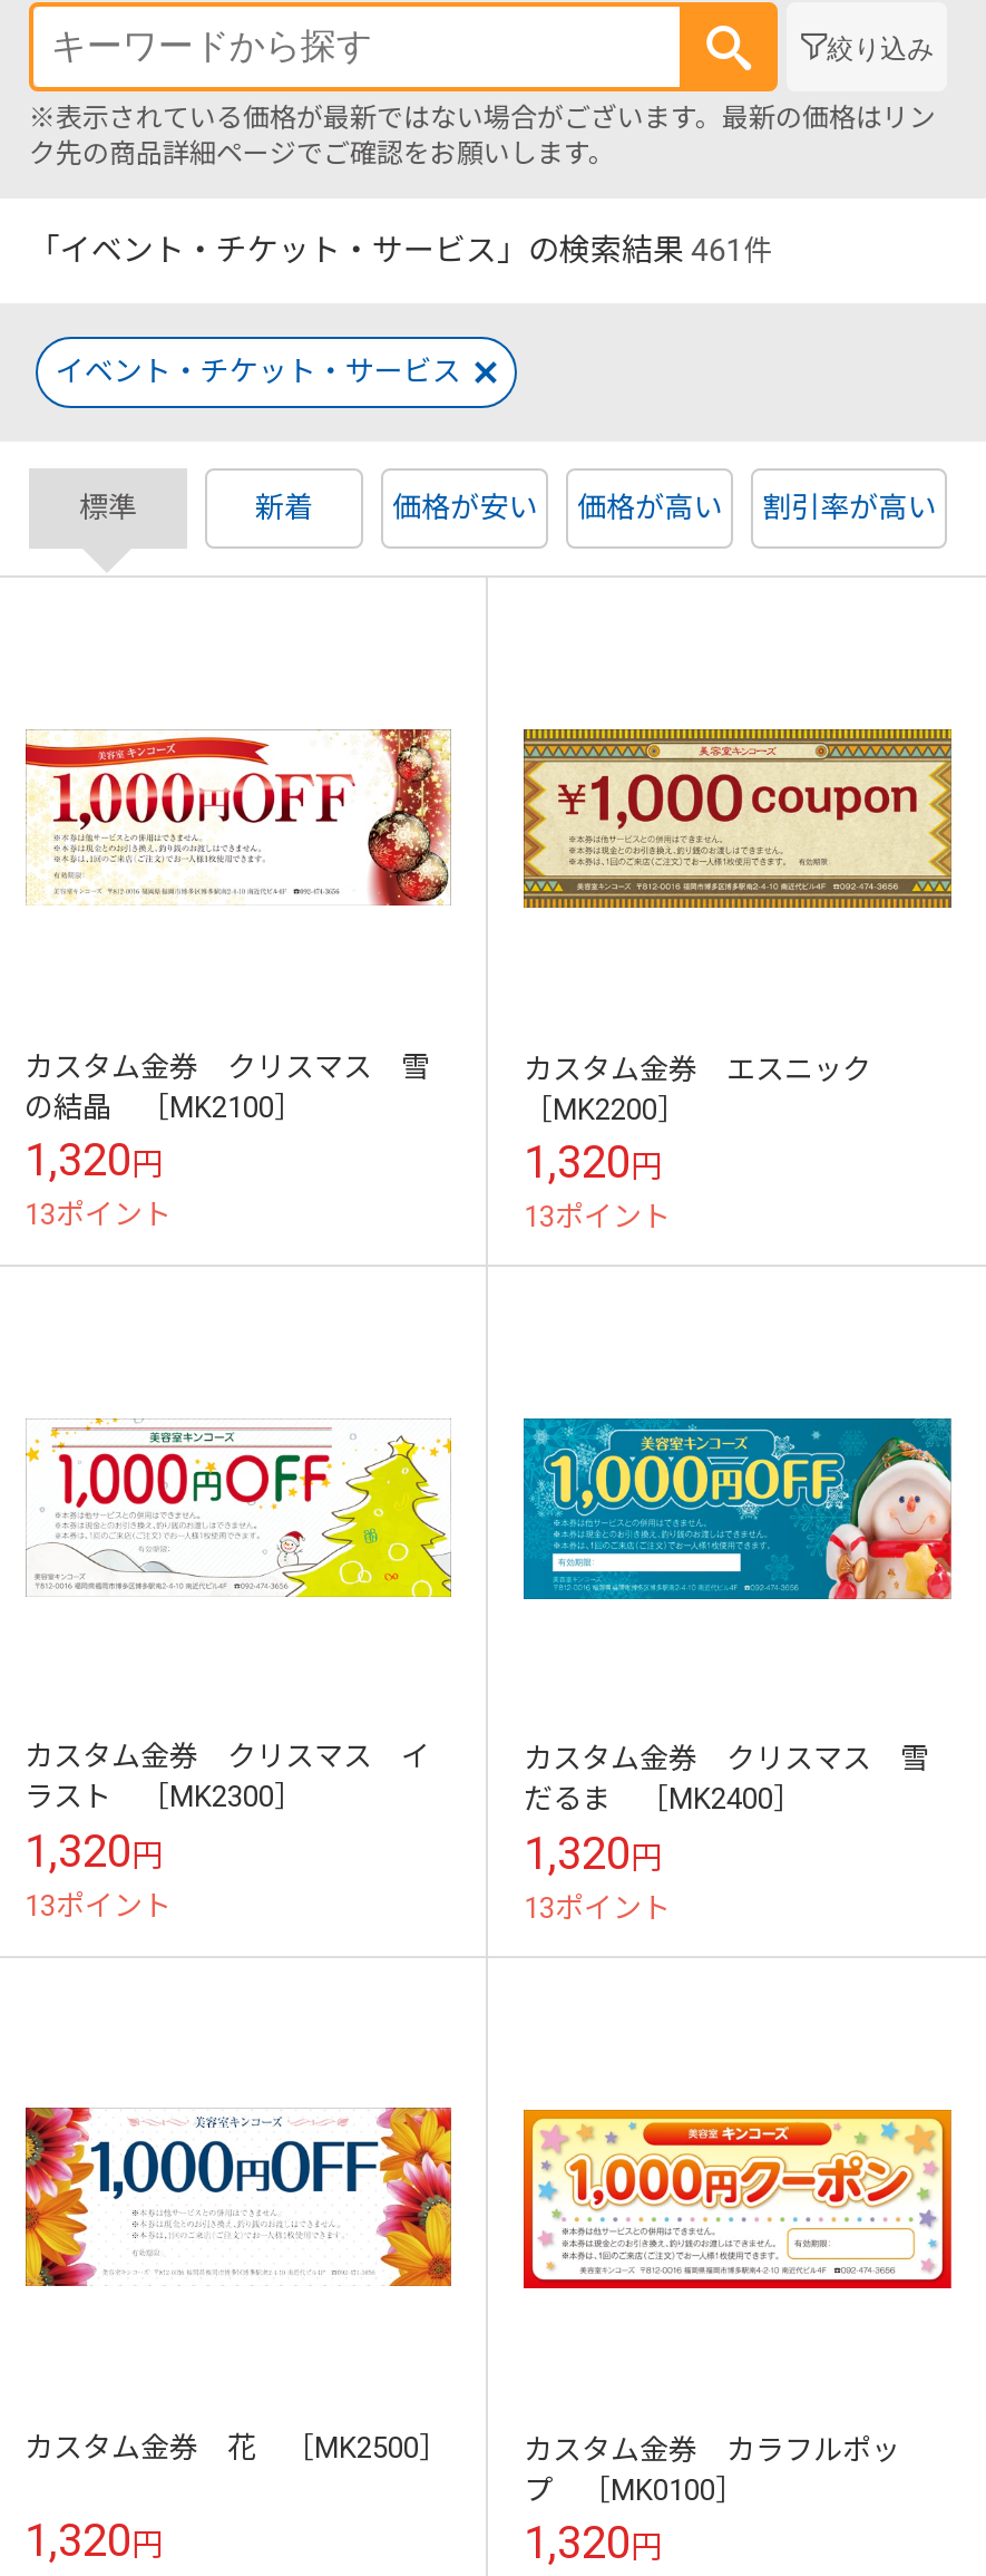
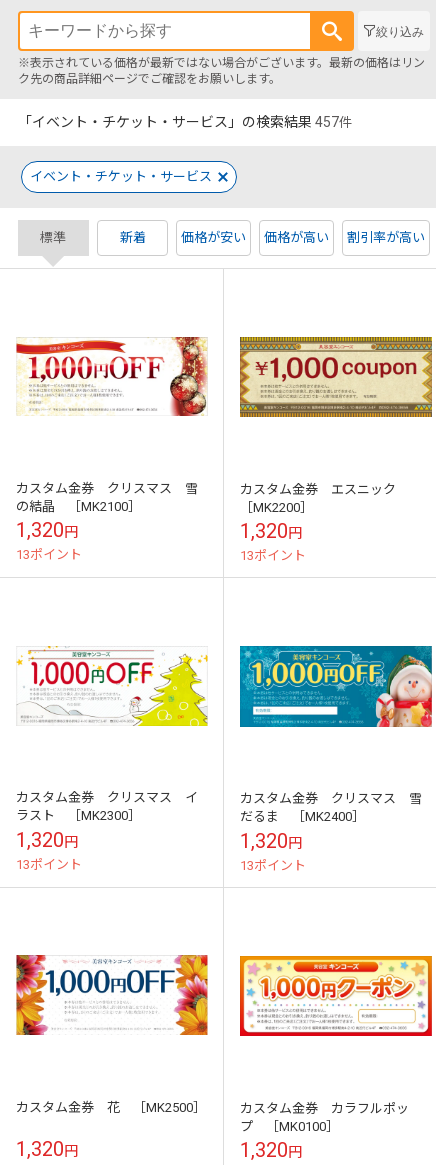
- 「イベント・チケット・サービス」の検索結果461件
+ 「イベント・チケット・サービス」の検索結果457件
